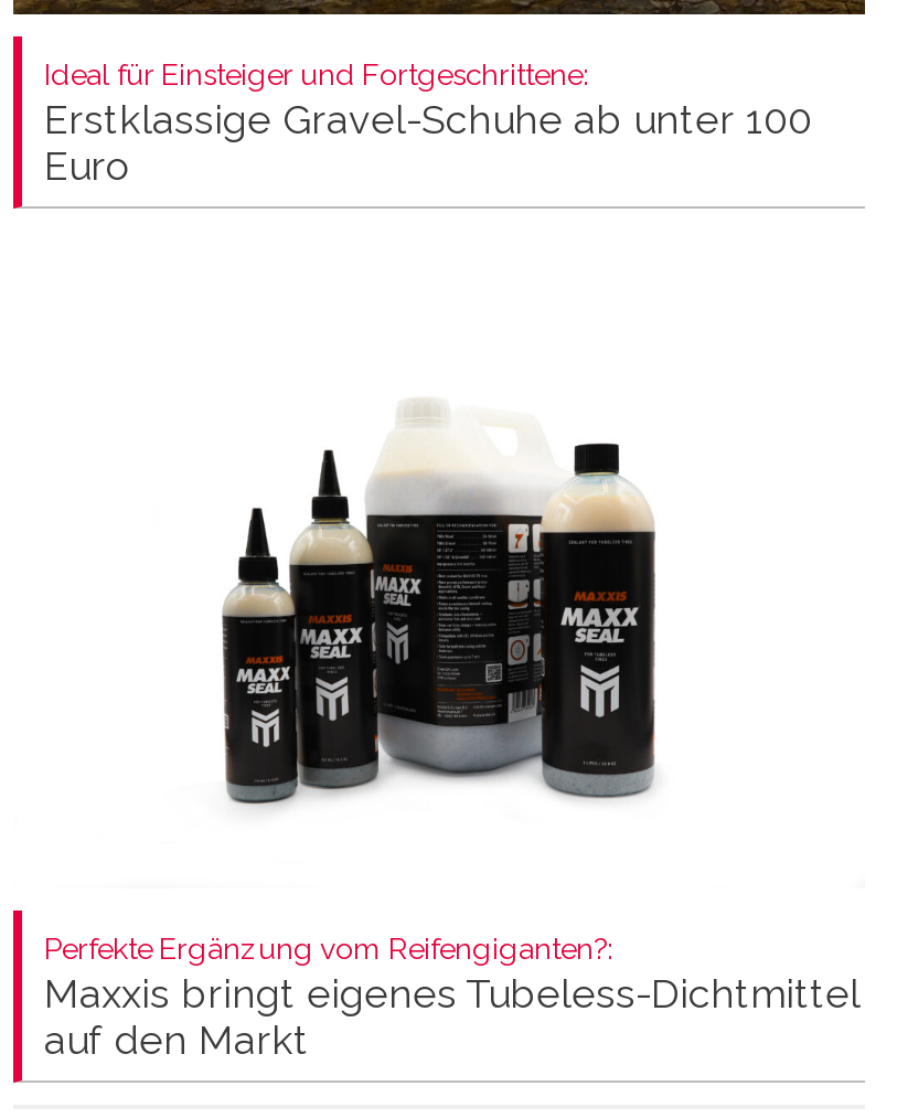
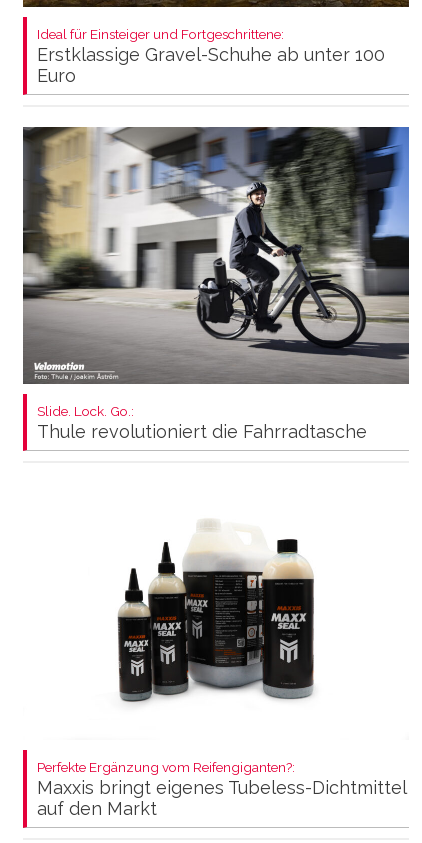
+ [image]
+ Slide. Lock. Go.:
+ Thule revolutioniert die Fahrradtasche
